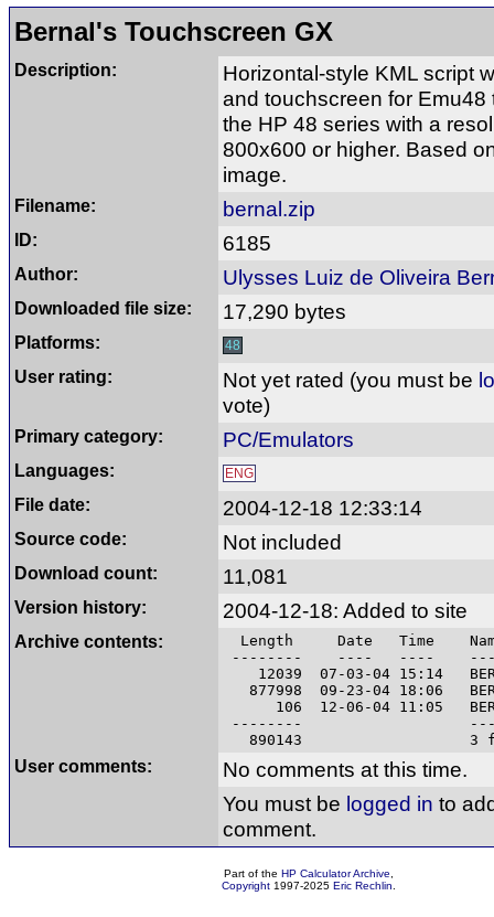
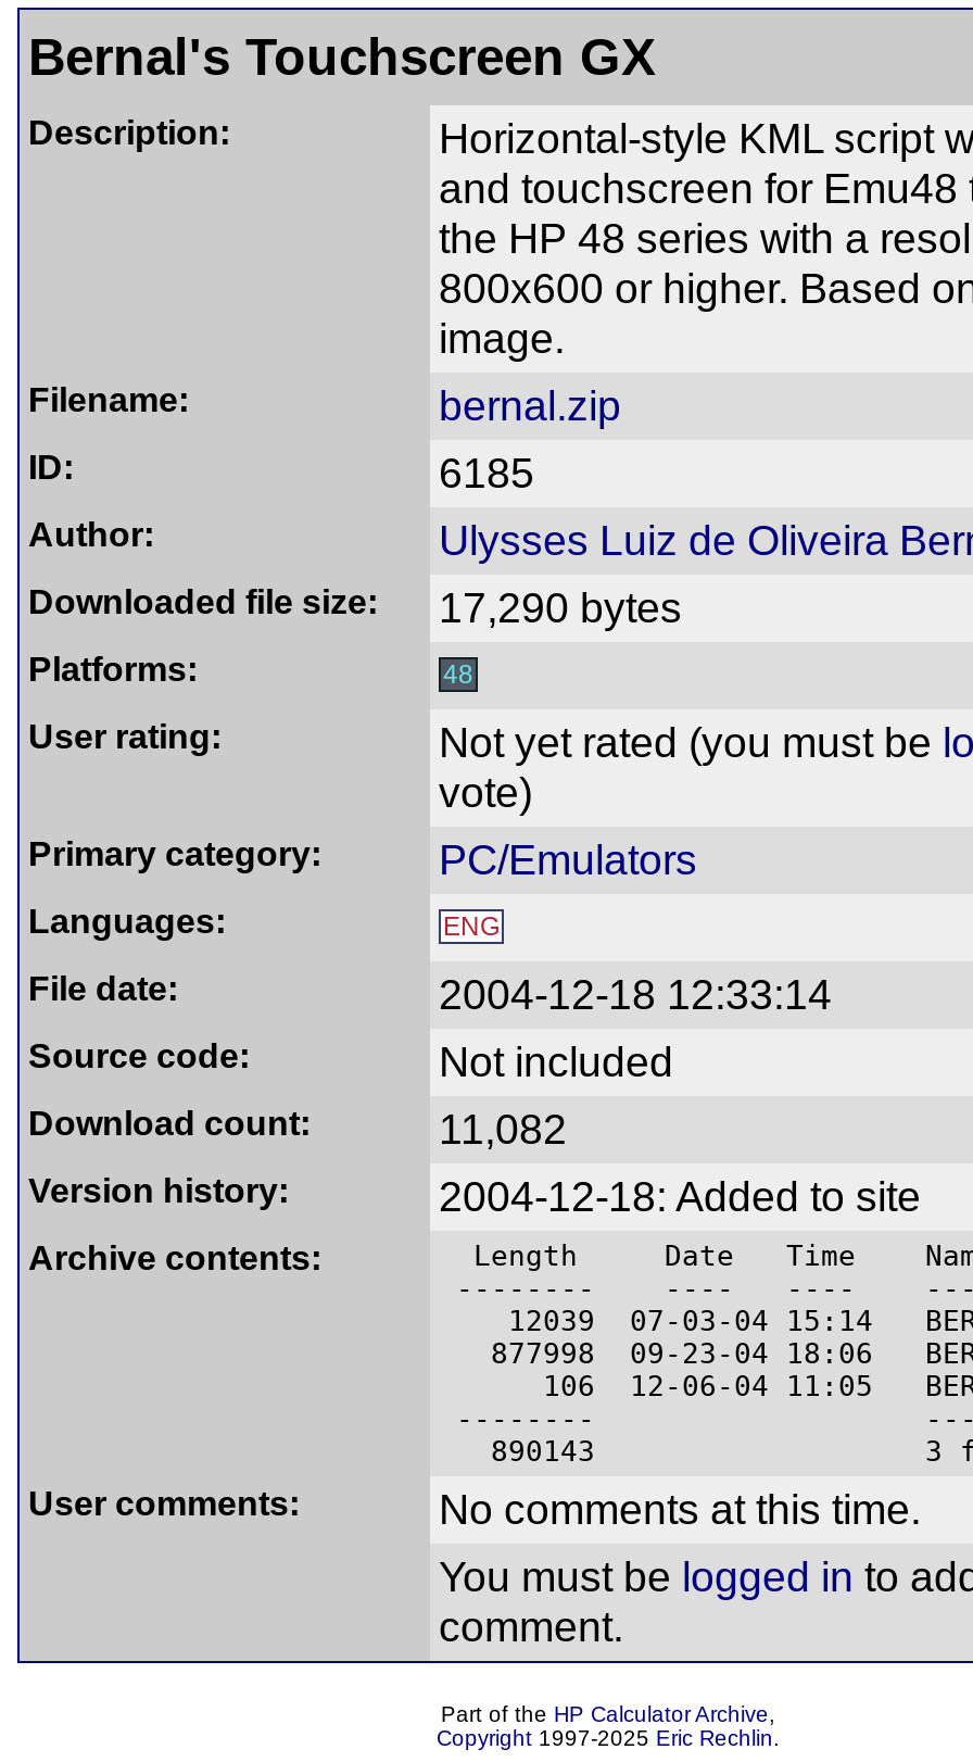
- 11,081
+ 11,082
